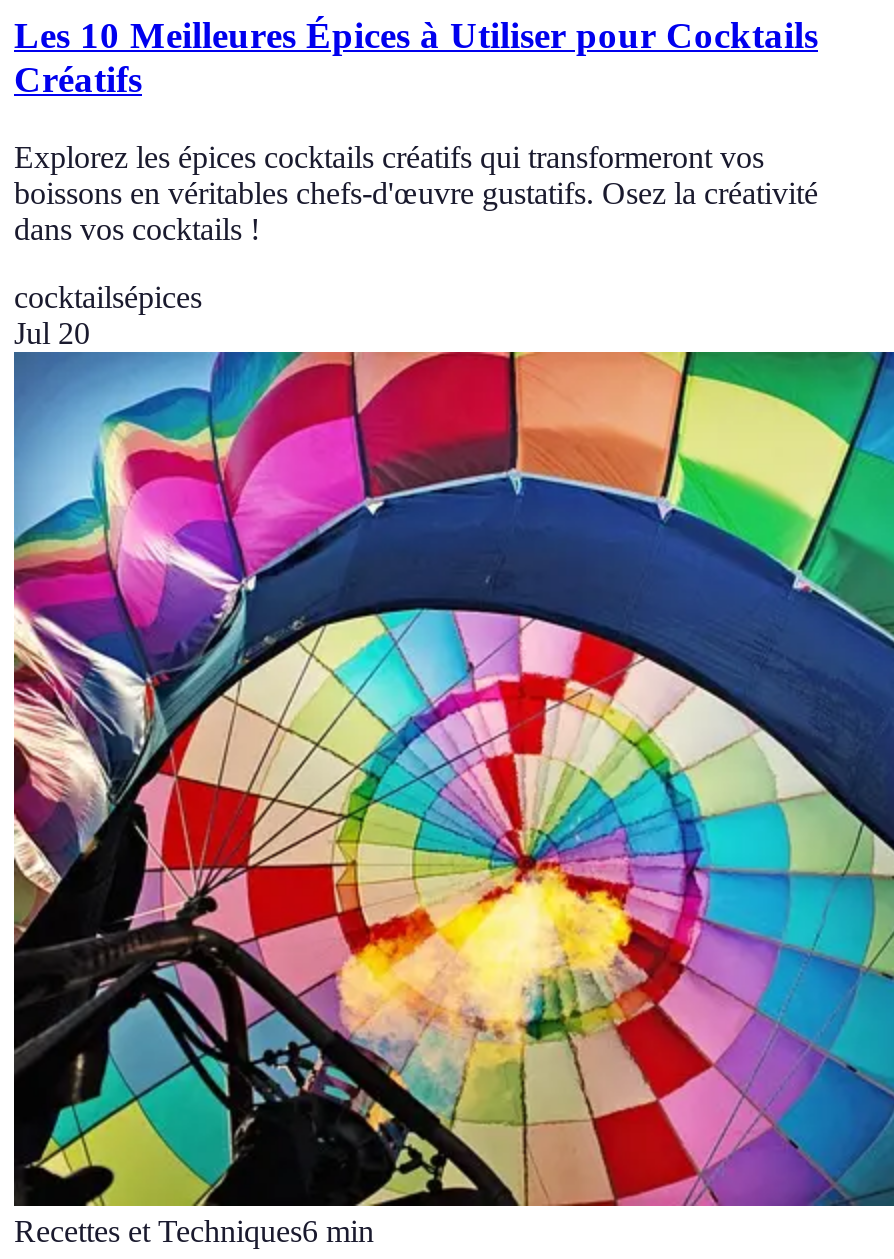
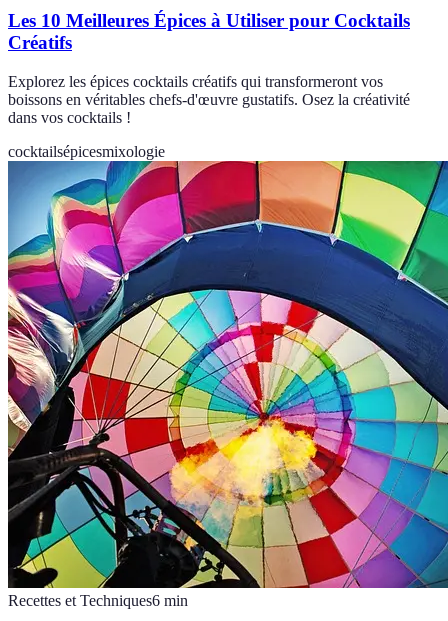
- cocktailsépices
- Jul 20
+ cocktailsépicesmixologie
